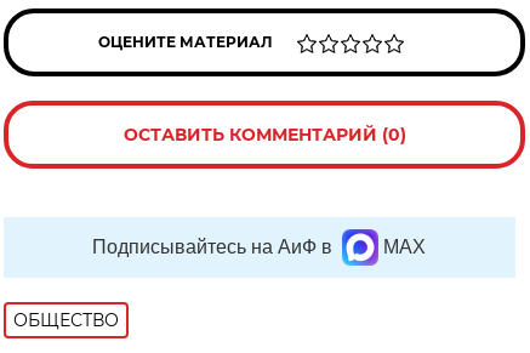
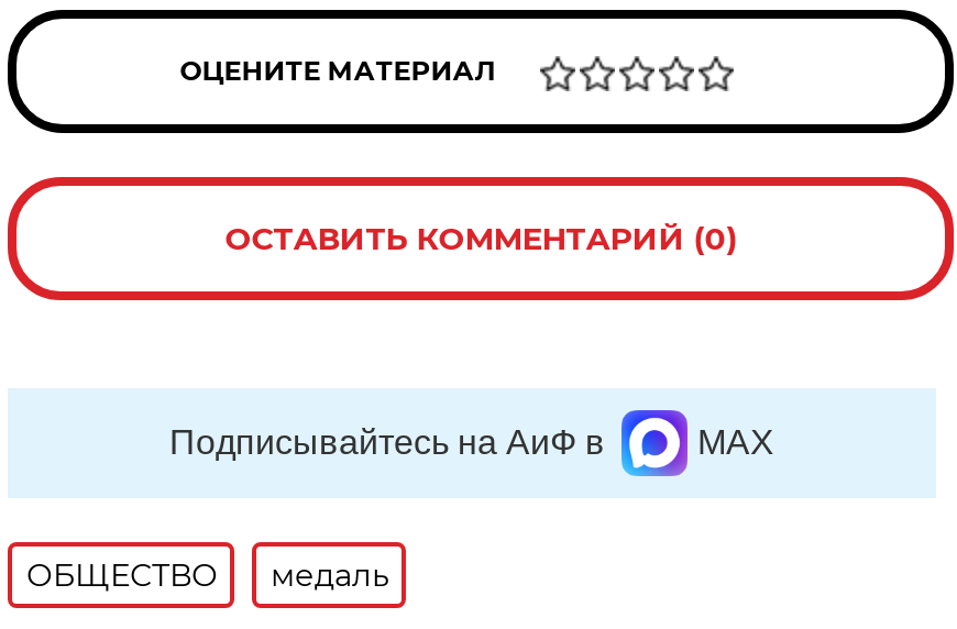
+ медаль
